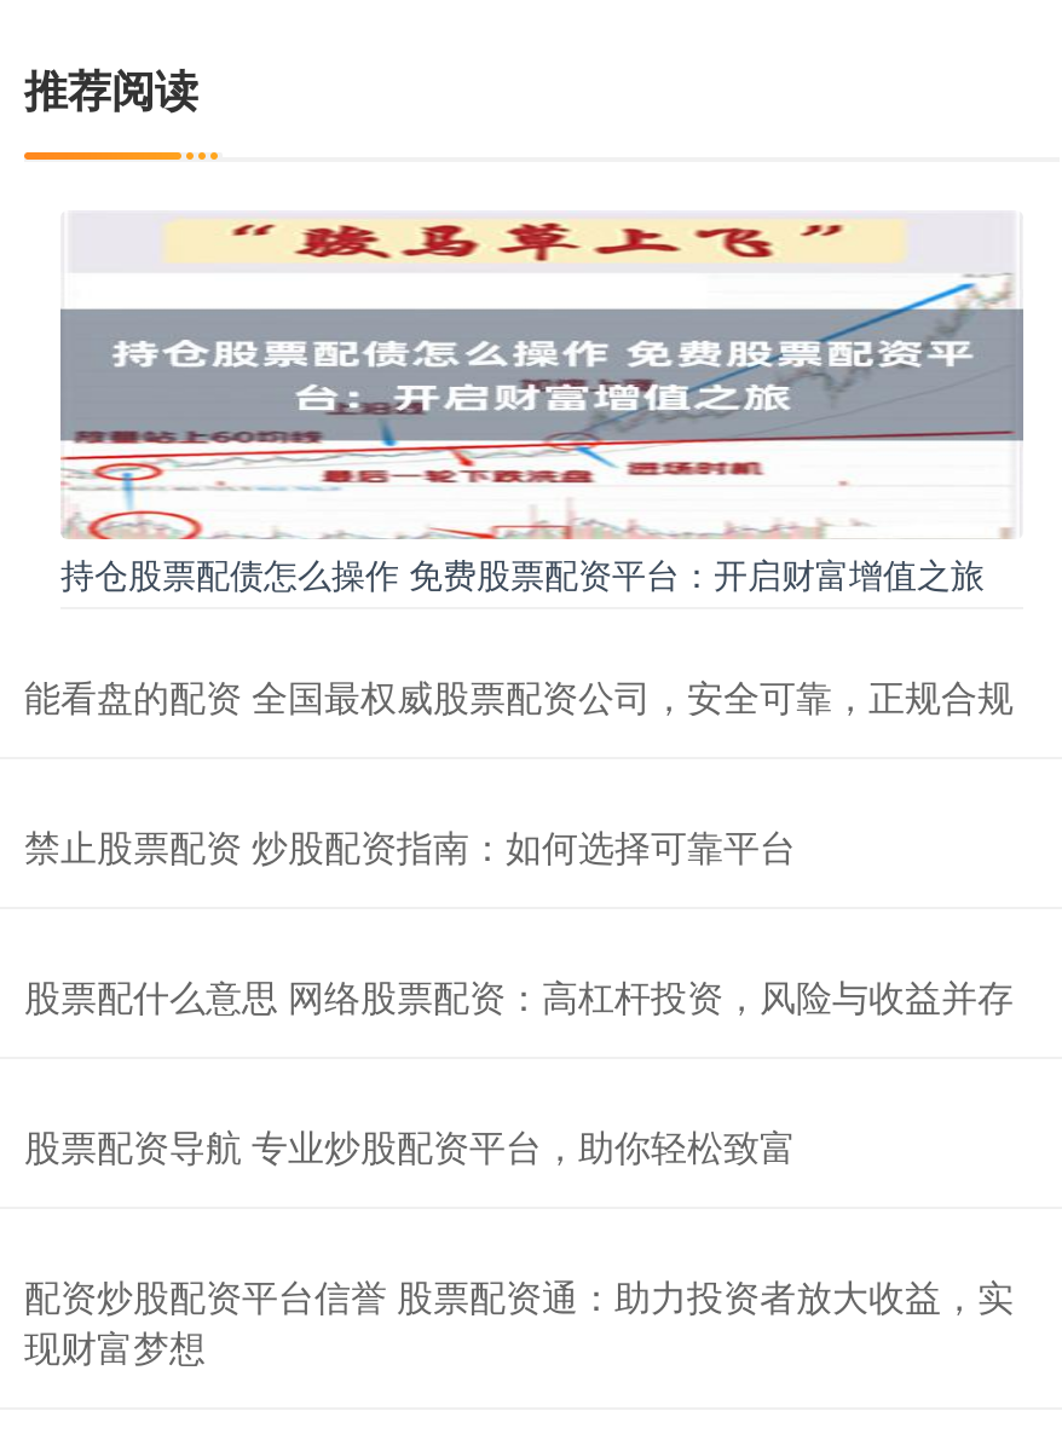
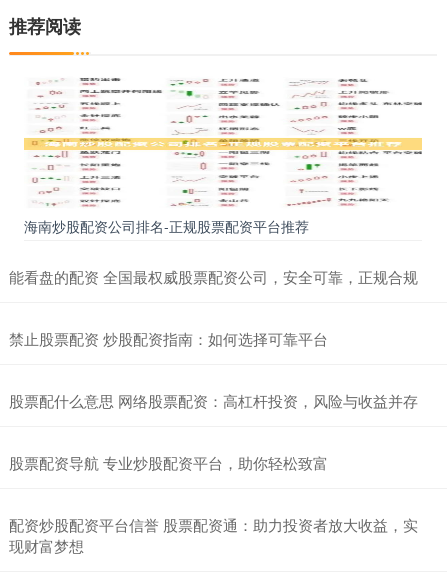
- [image]
- 持仓股票配债怎么操作 免费股票配资平台：开启财富增值之旅
+ [image]
+ 海南炒股配资公司排名-正规股票配资平台推荐
